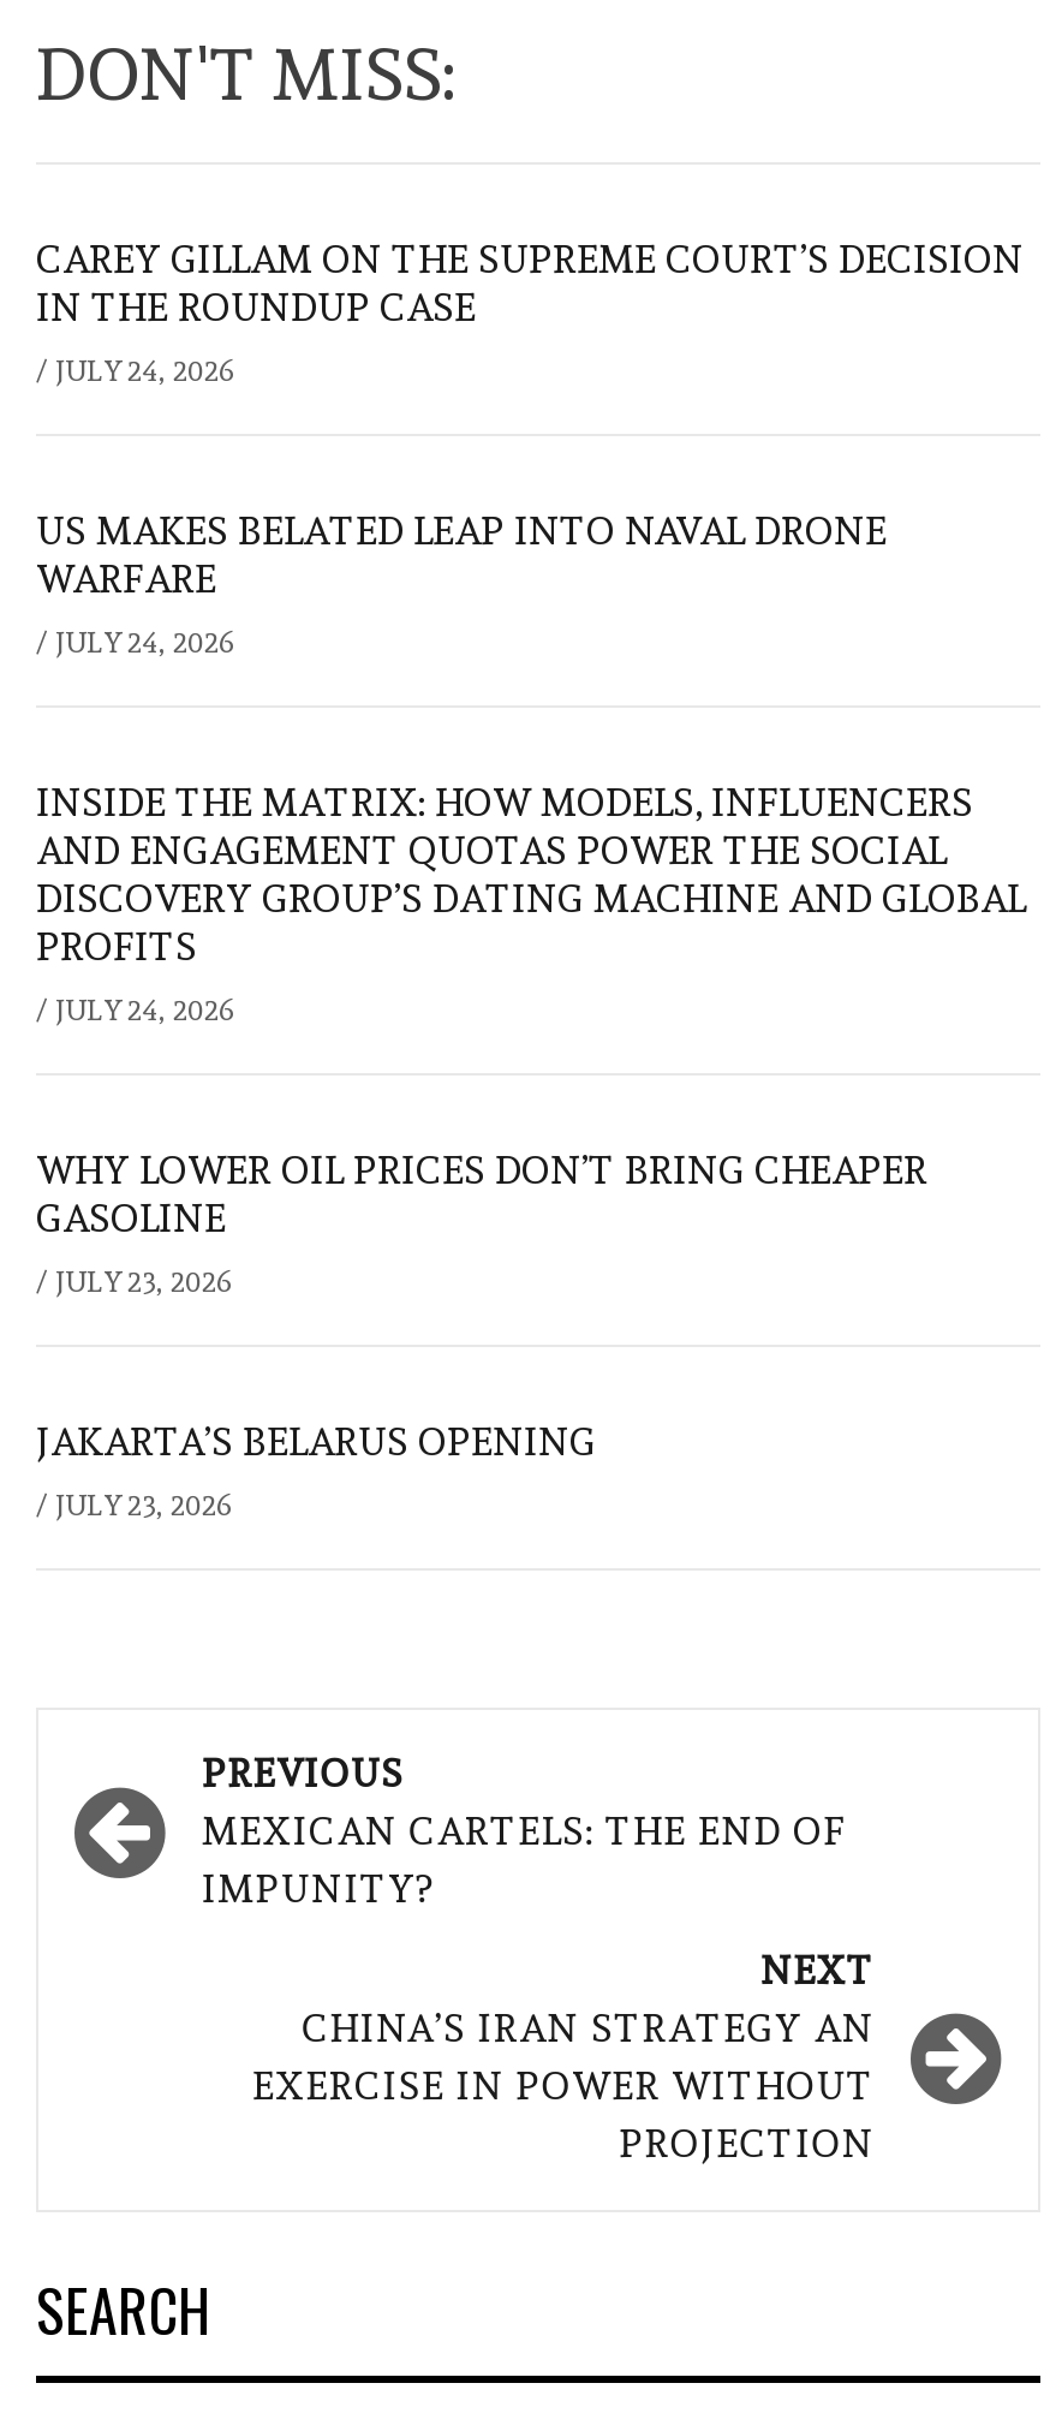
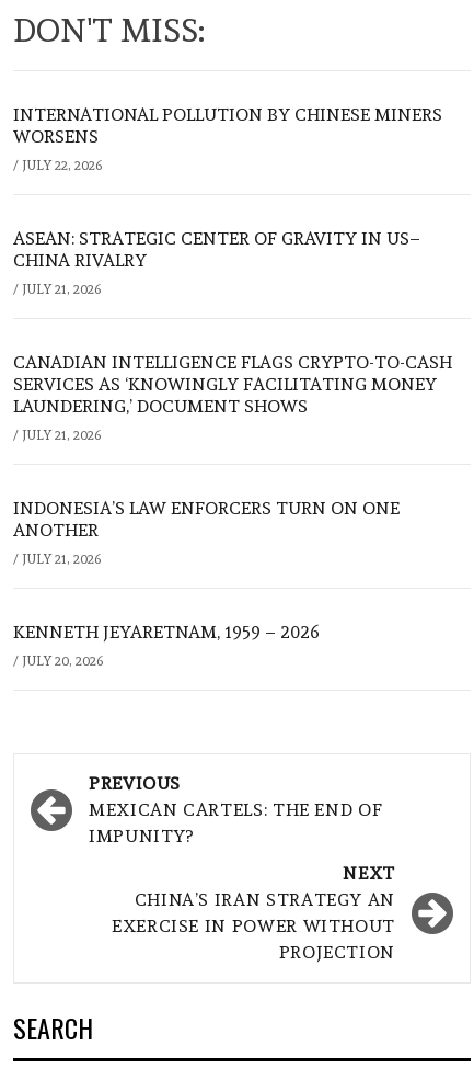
- CAREY GILLAM ON THE SUPREME COURT’S DECISION
- IN THE ROUNDUP CASE
+ INTERNATIONAL POLLUTION BY CHINESE MINERS
+ WORSENS

- / JULY 24, 2026
+ / JULY 22, 2026

- US MAKES BELATED LEAP INTO NAVAL DRONE
- WARFARE
+ ASEAN: STRATEGIC CENTER OF GRAVITY IN US–
+ CHINA RIVALRY

- / JULY 24, 2026
+ / JULY 21, 2026

- INSIDE THE MATRIX: HOW MODELS, INFLUENCERS
- AND ENGAGEMENT QUOTAS POWER THE SOCIAL
- DISCOVERY GROUP’S DATING MACHINE AND GLOBAL
- PROFITS
+ CANADIAN INTELLIGENCE FLAGS CRYPTO-TO-CASH
+ SERVICES AS ‘KNOWINGLY FACILITATING MONEY
+ LAUNDERING,’ DOCUMENT SHOWS

- / JULY 24, 2026
+ / JULY 21, 2026

- WHY LOWER OIL PRICES DON’T BRING CHEAPER
- GASOLINE
+ INDONESIA’S LAW ENFORCERS TURN ON ONE
+ ANOTHER

- / JULY 23, 2026
+ / JULY 21, 2026

- JAKARTA’S BELARUS OPENING
+ KENNETH JEYARETNAM, 1959 – 2026

- / JULY 23, 2026
+ / JULY 20, 2026
